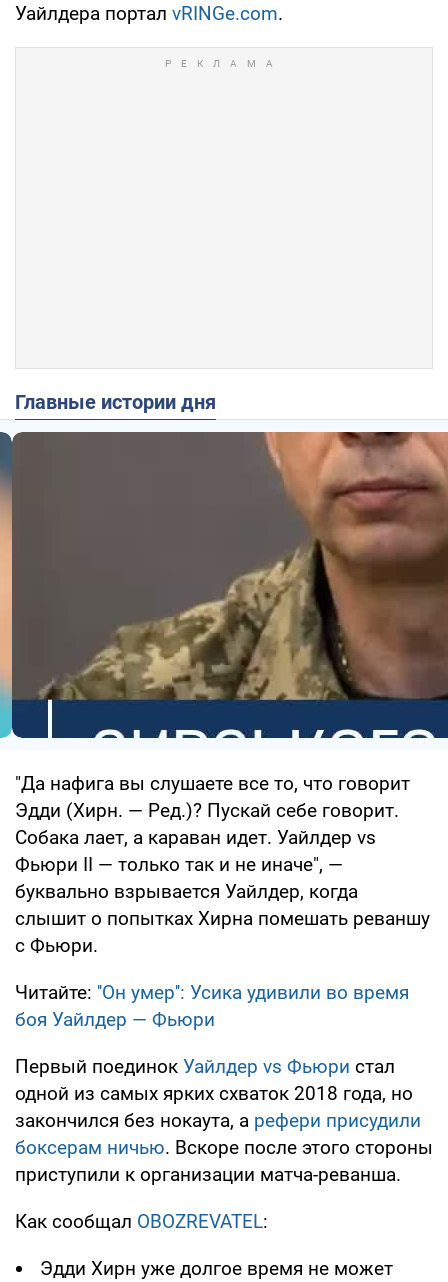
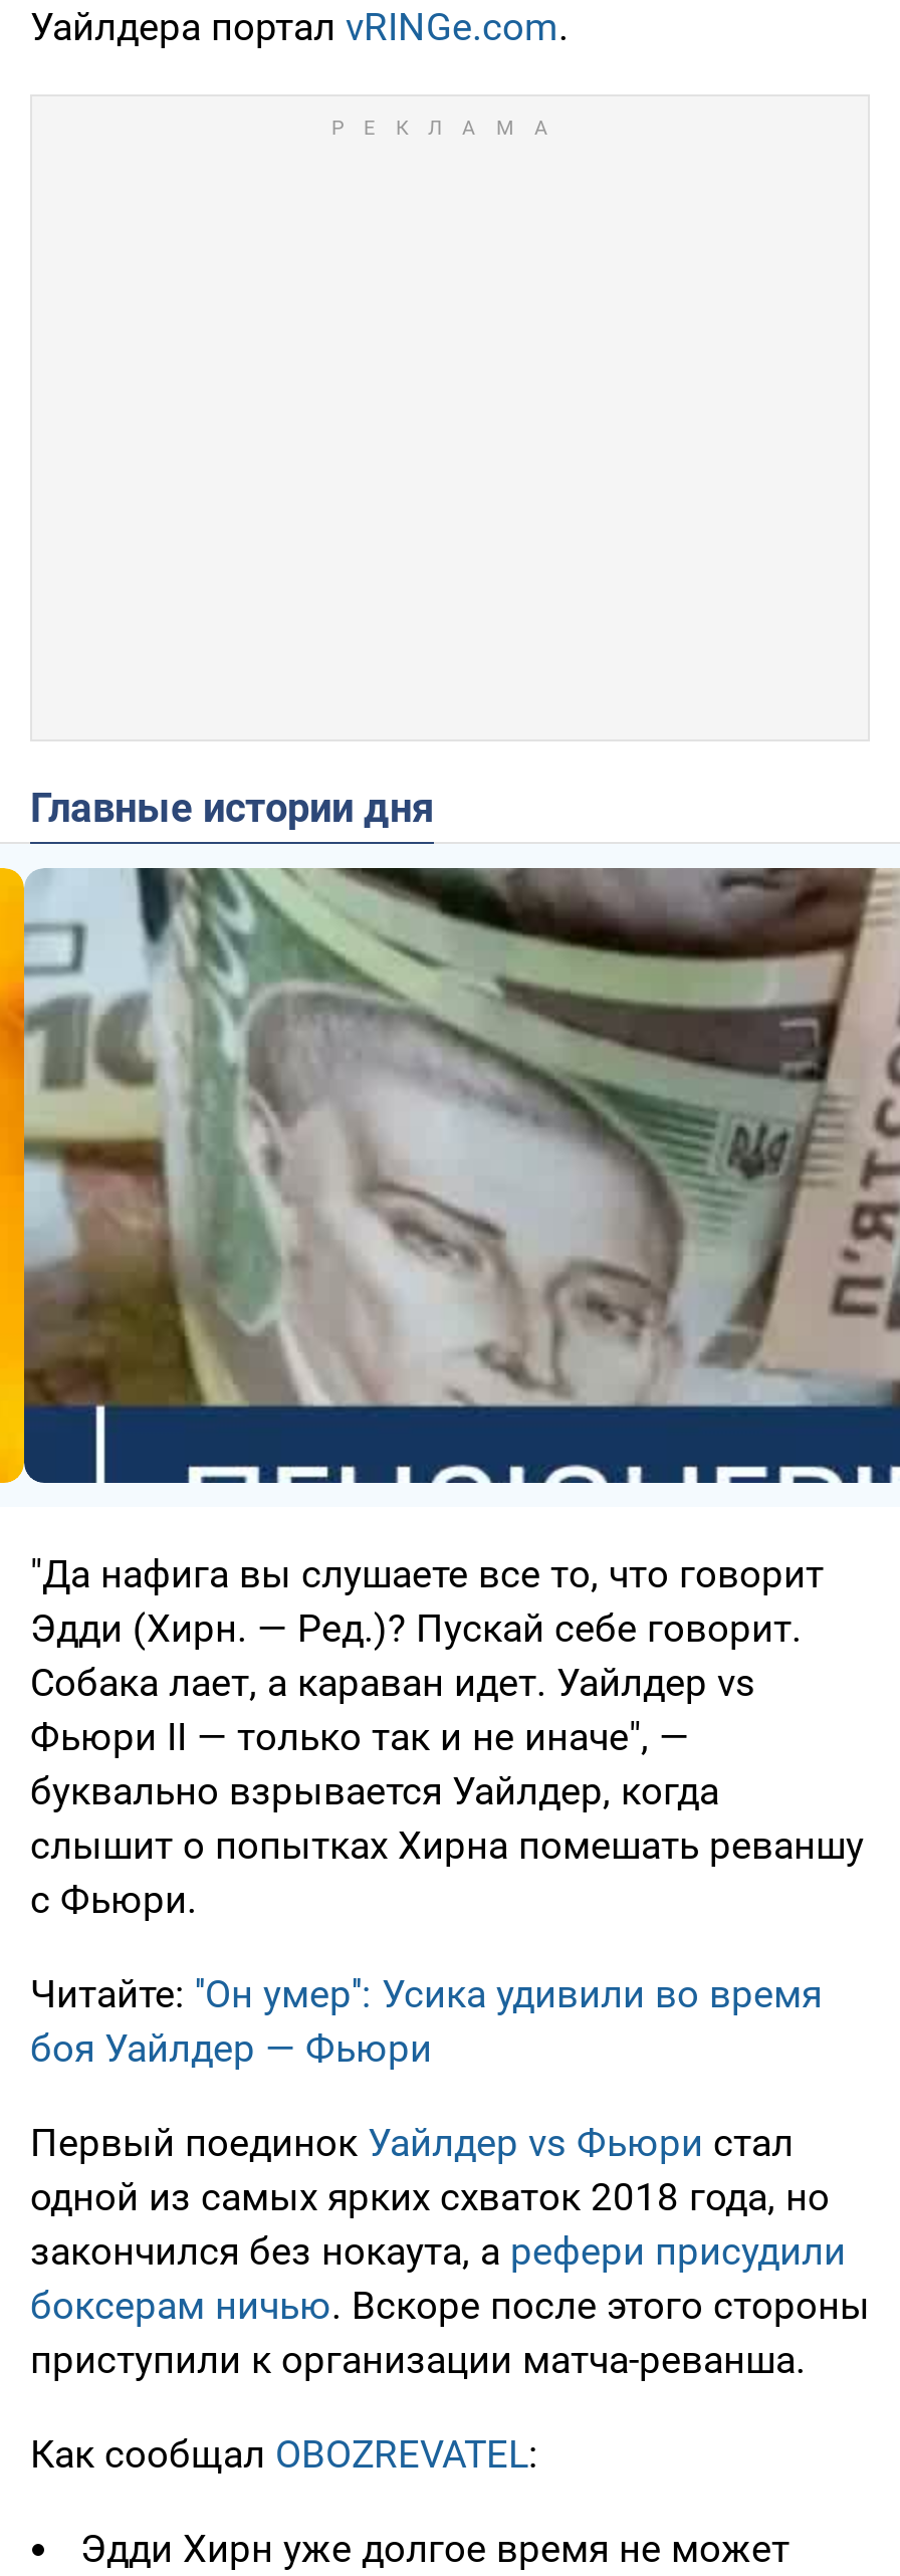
- [image]
+ [image]
